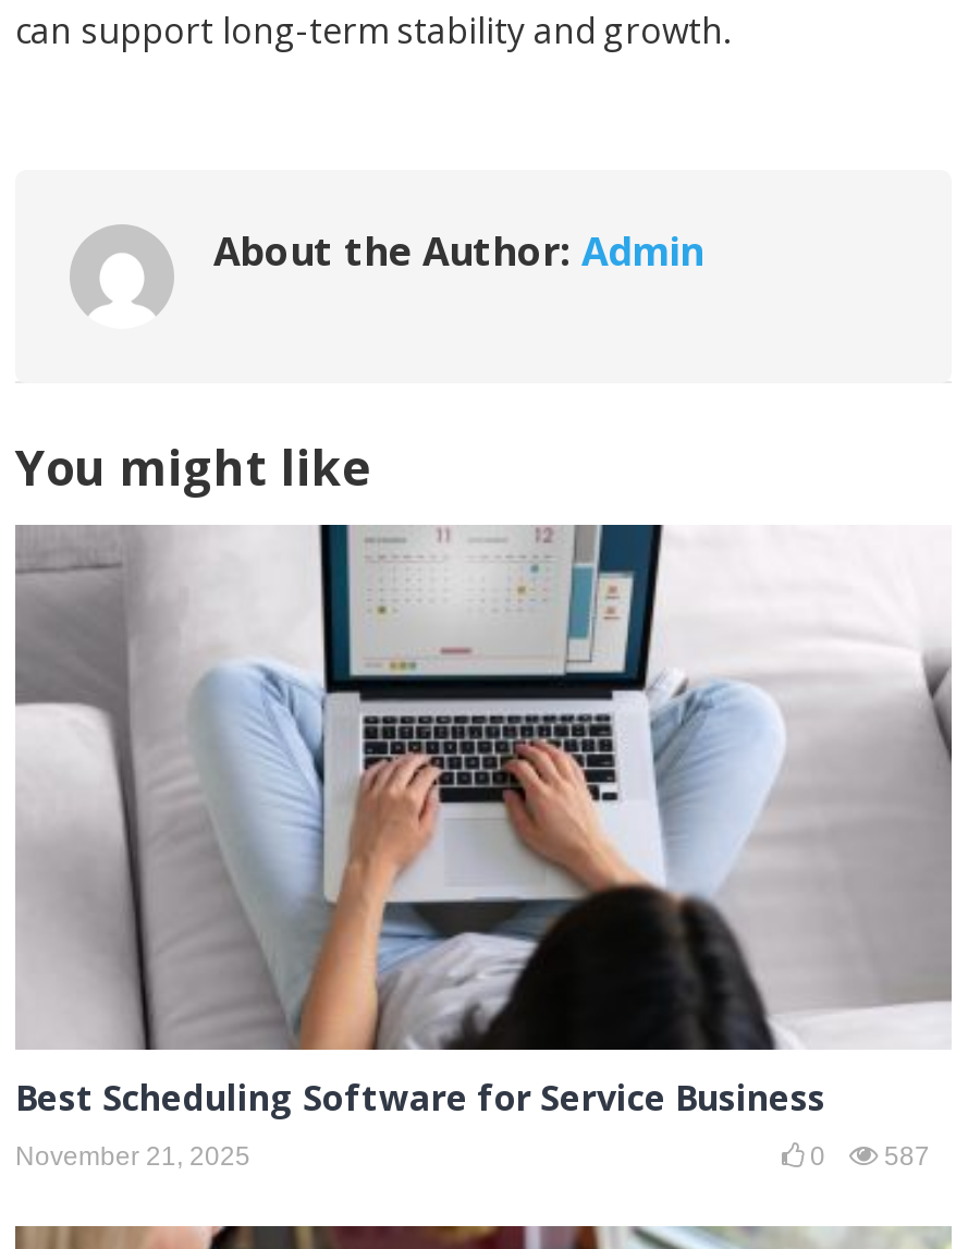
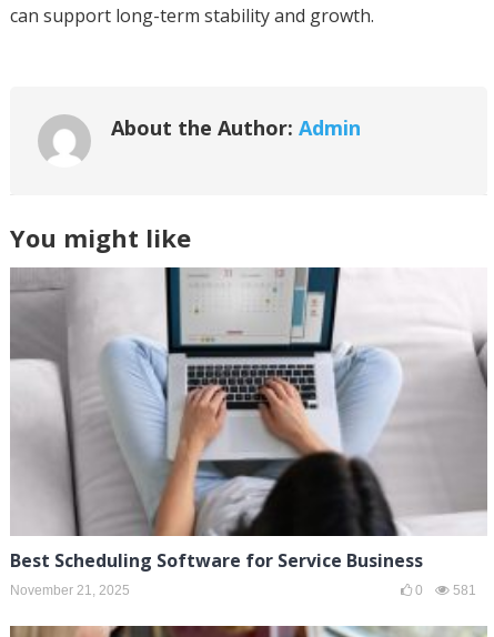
- 0 587
+ 0 581
